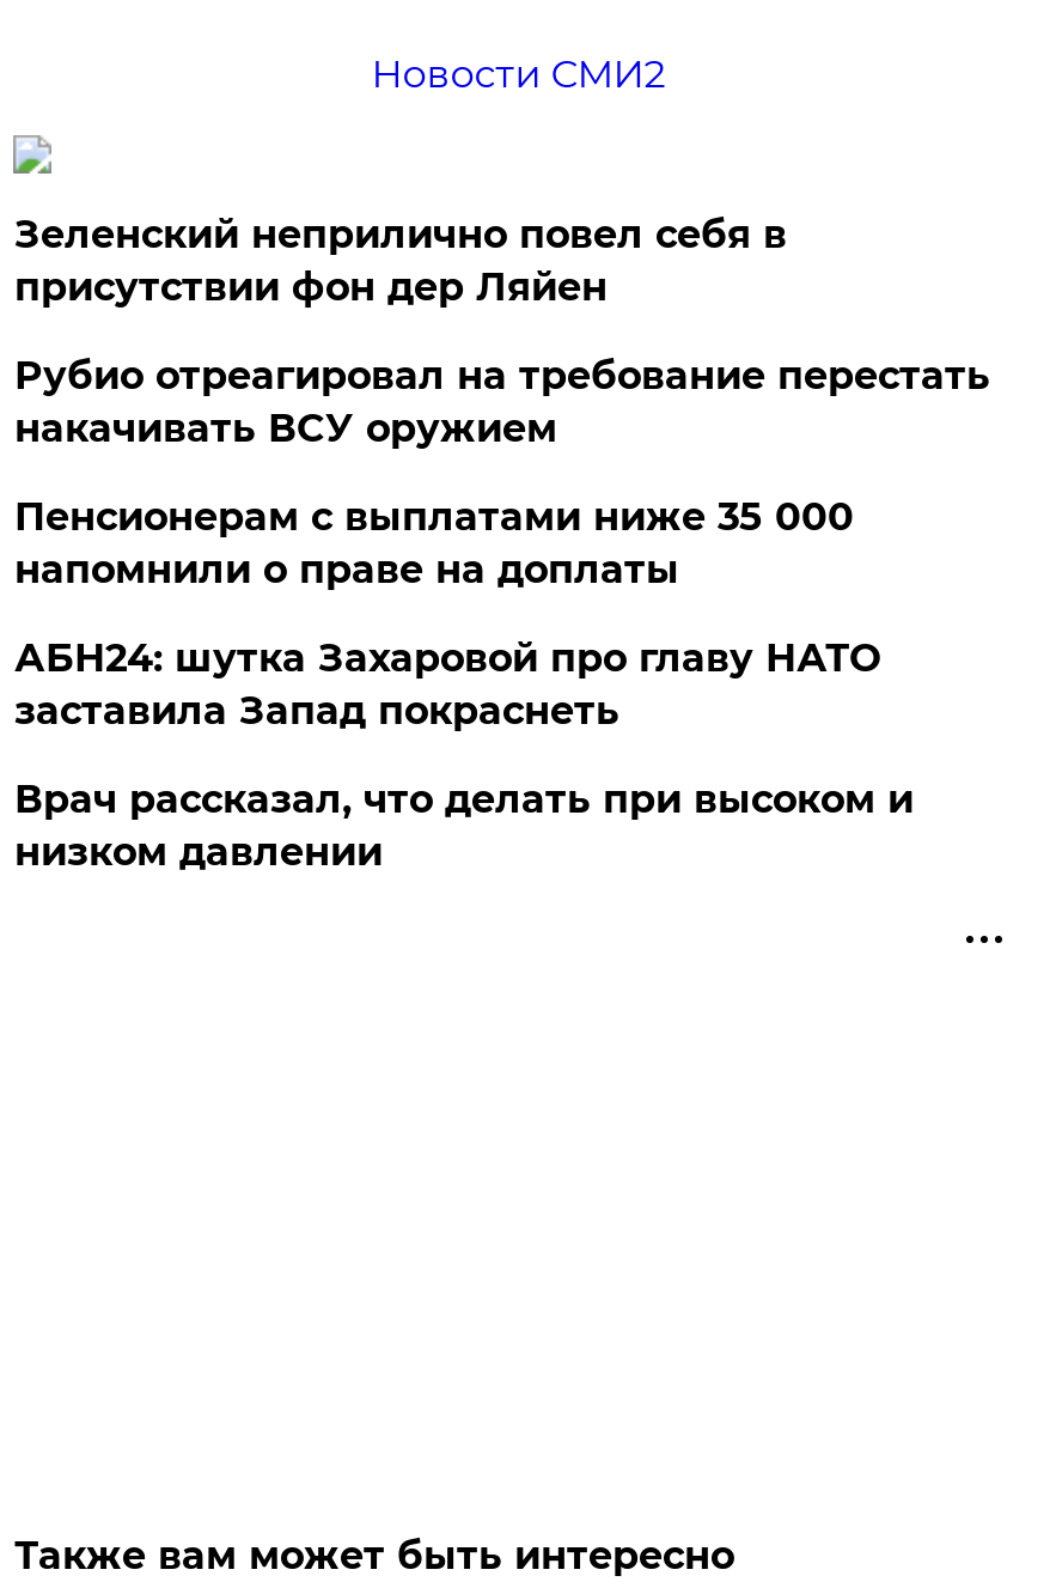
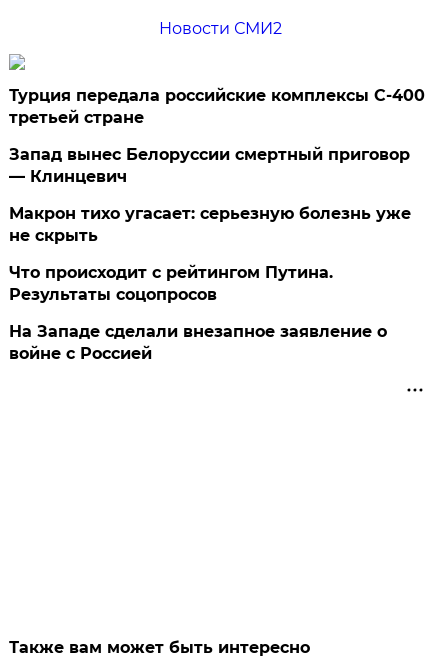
- Зеленский неприлично повел cебя в
- присутствии фон дер Ляйен
+ Турция передала российские комплексы С-400
+ третьей стране

- Рубио отреагировал на требование перестать
- накачивать ВСУ оружием
+ Запад вынес Белоруссии смертный приговор
+ — Клинцевич

- Пенсионерам с выплатами ниже 35 000
- напомнили о праве на доплаты
+ Макрон тихо угасает: серьезную болезнь уже
+ не скрыть

- АБН24: шутка Захаровой про главу НАТО
- заставила Запад покраснеть
+ Что происходит с рейтингом Путина.
+ Результаты соцопросов

- Врач рассказал, что делать при высоком и
- низком давлении
+ На Западе сделали внезапное заявление о
+ войне с Россией
